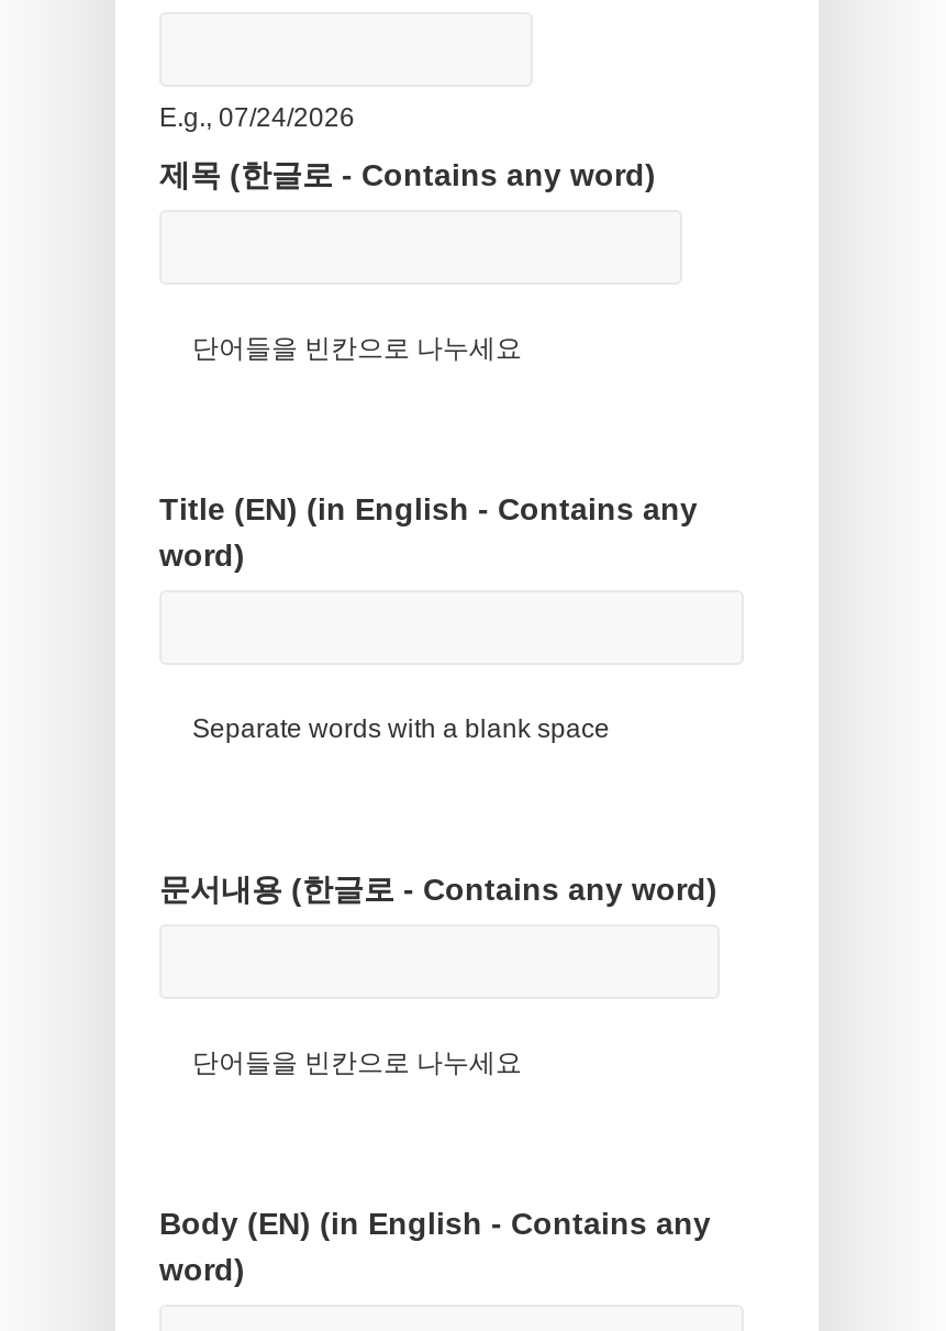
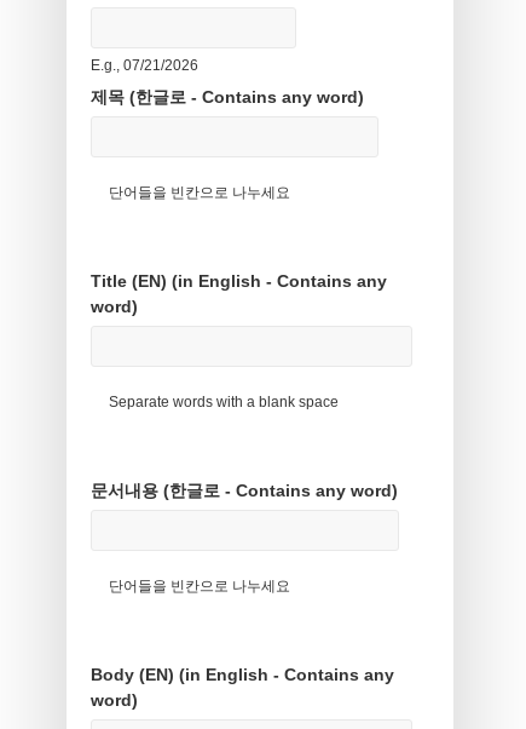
- E.g., 07/24/2026
+ E.g., 07/21/2026
